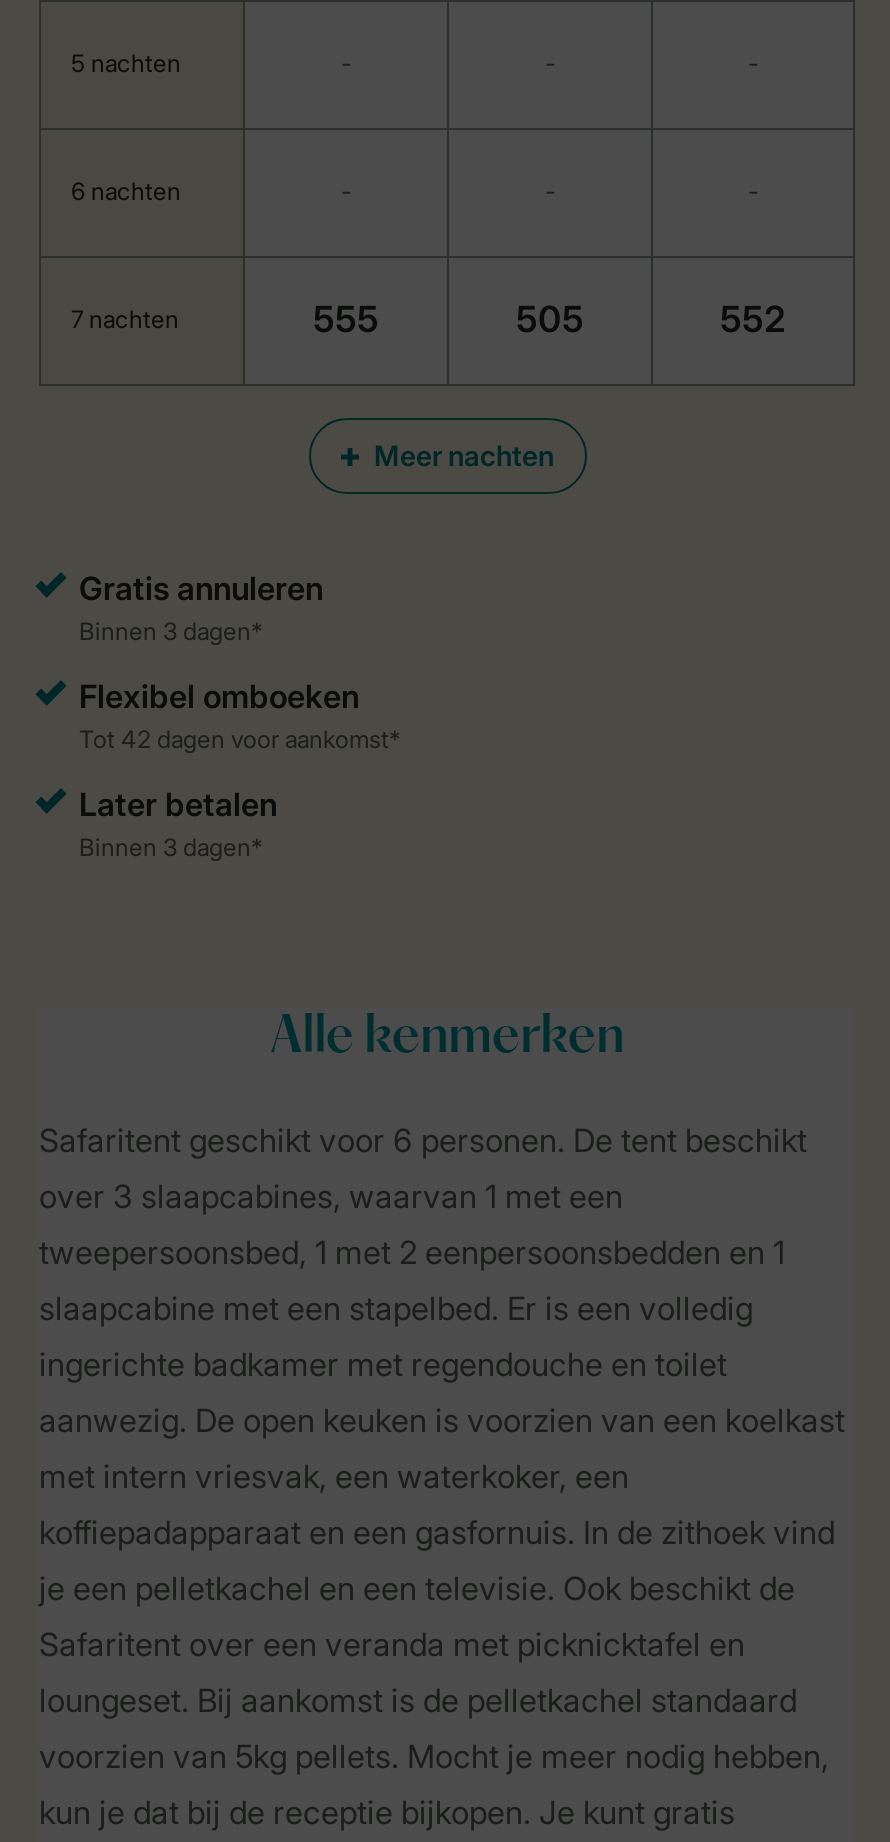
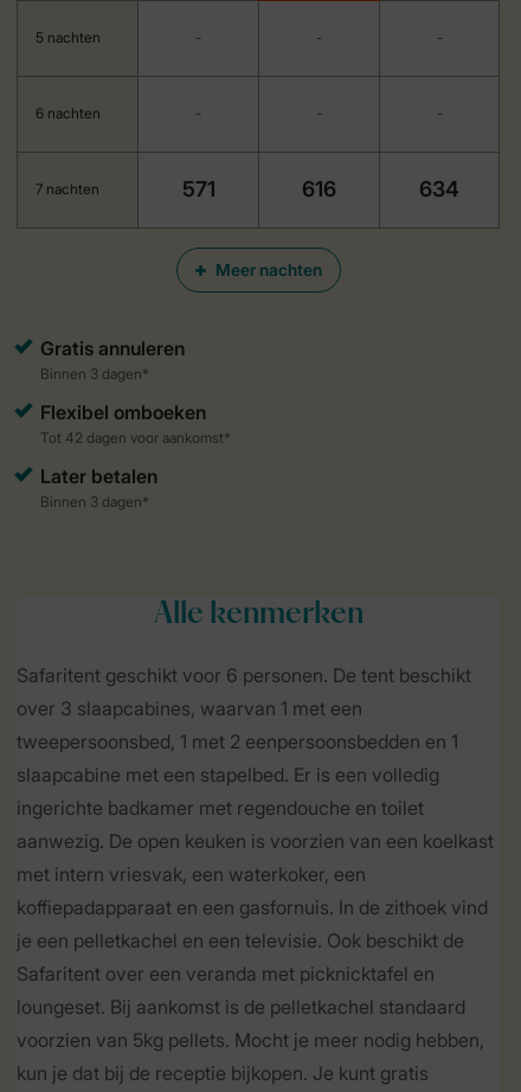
- 555
+ 571

- 505
+ 616

- 552
+ 634
